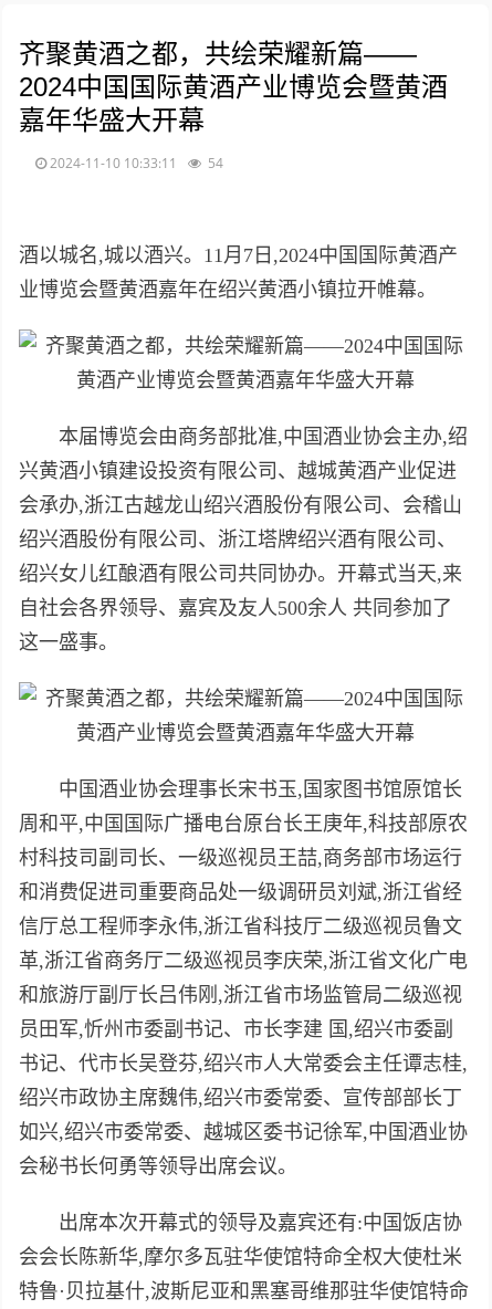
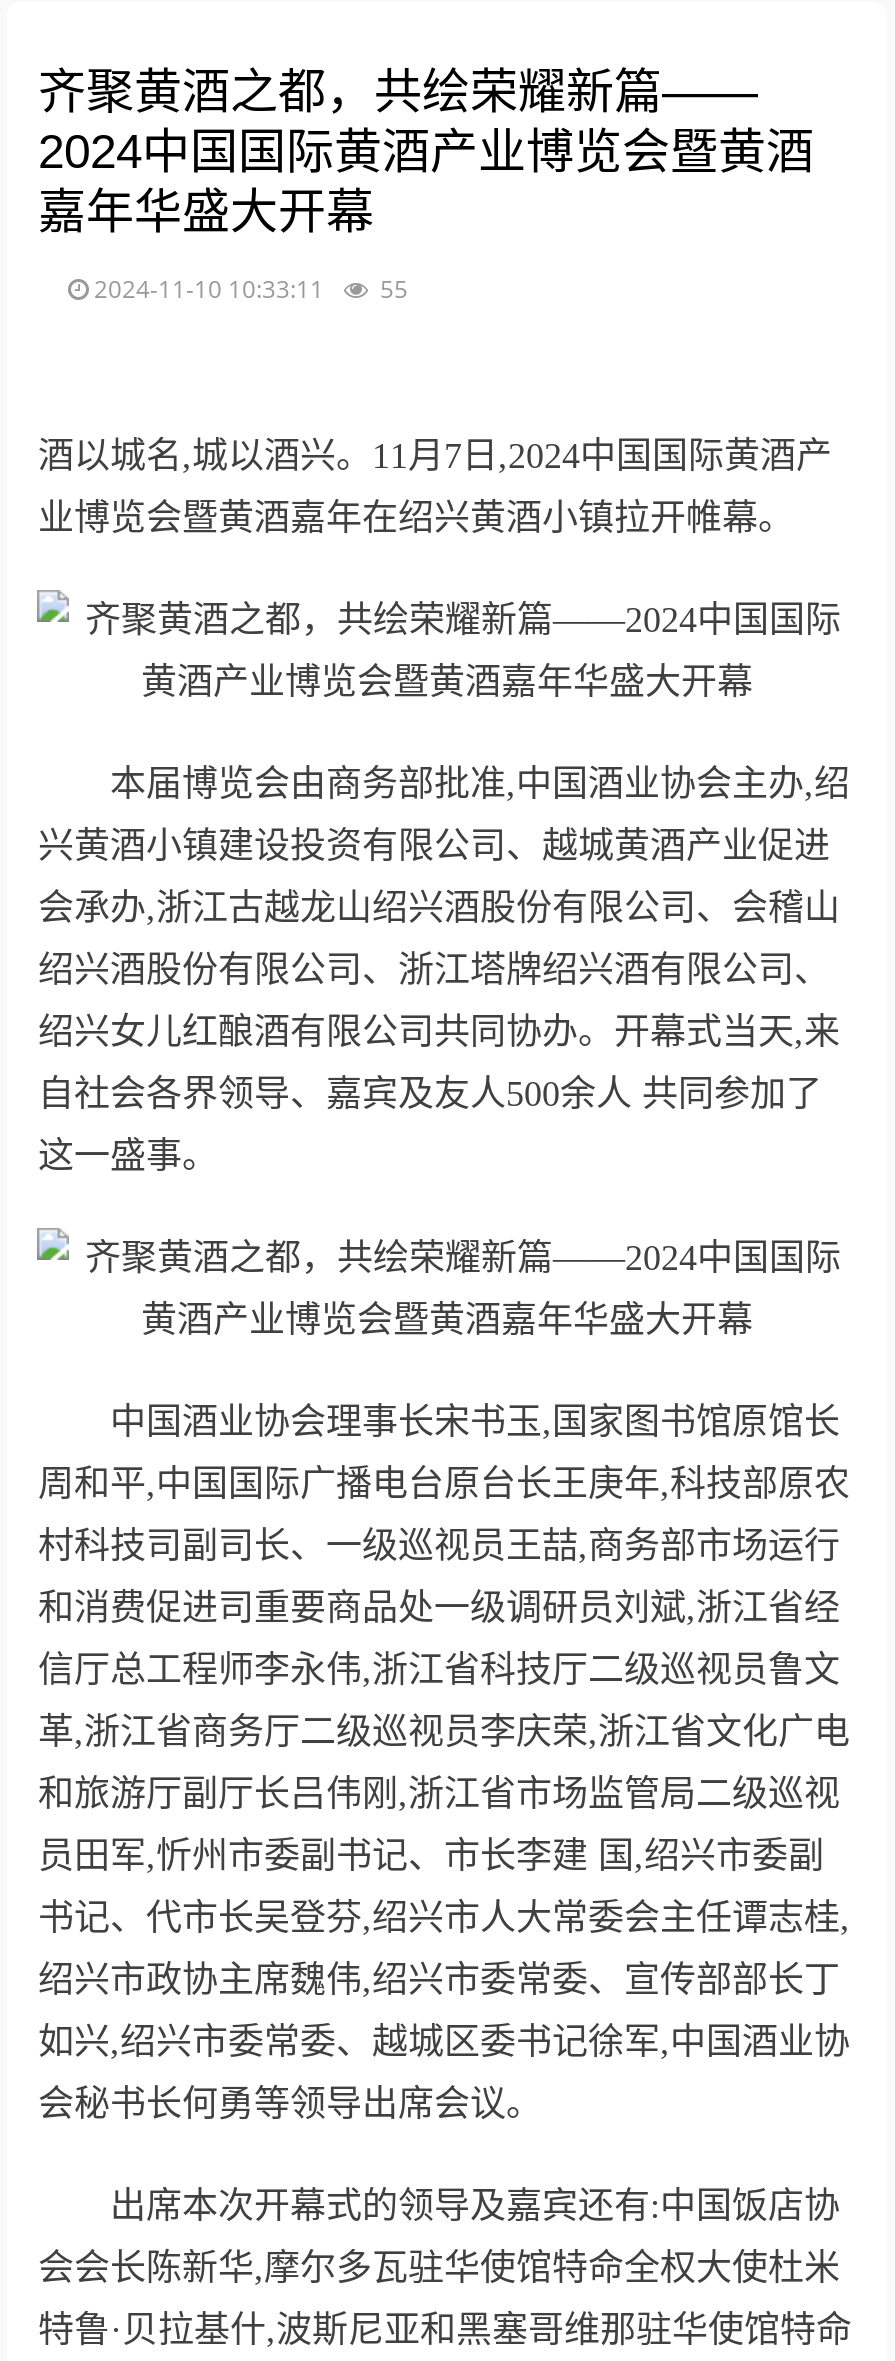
- 2024-11-10 10:33:11 54
+ 2024-11-10 10:33:11 55
